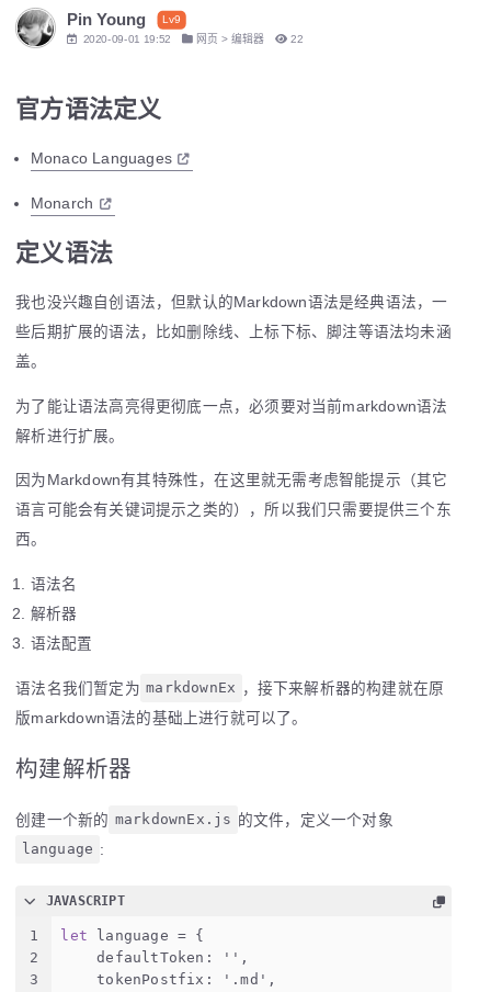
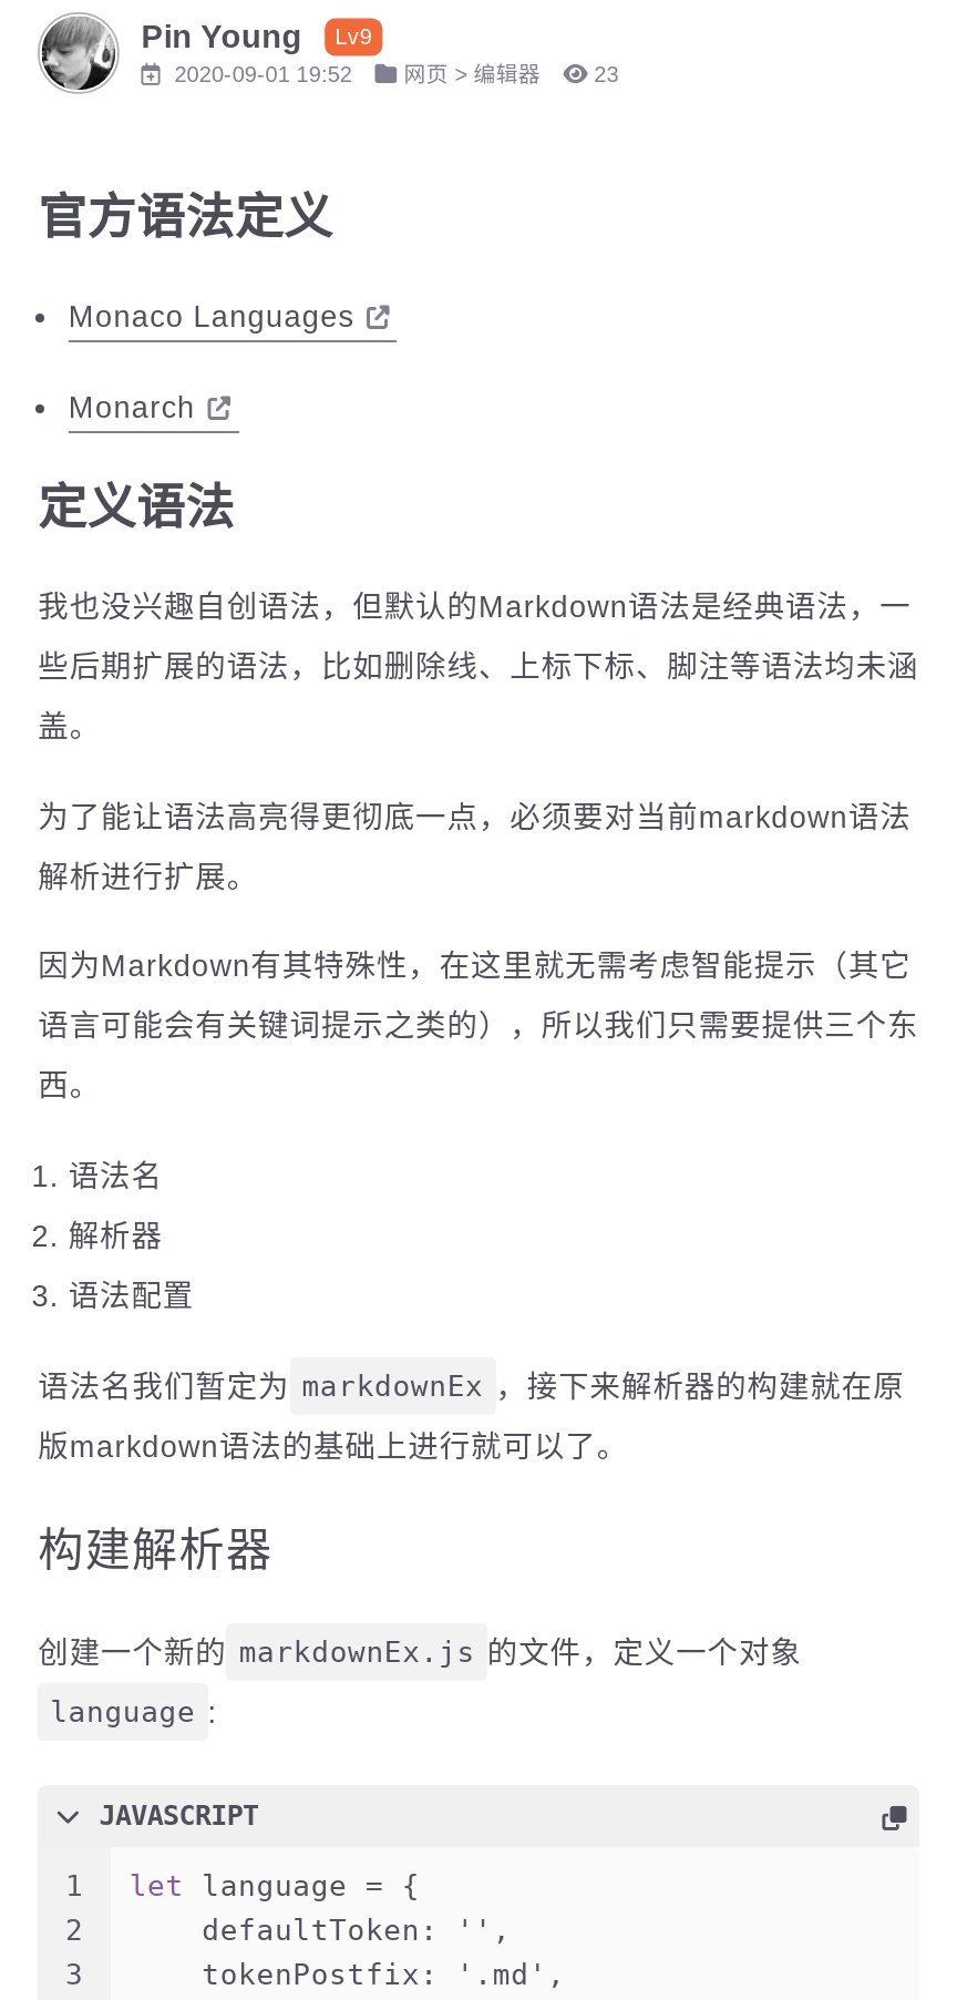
- 22
+ 23
